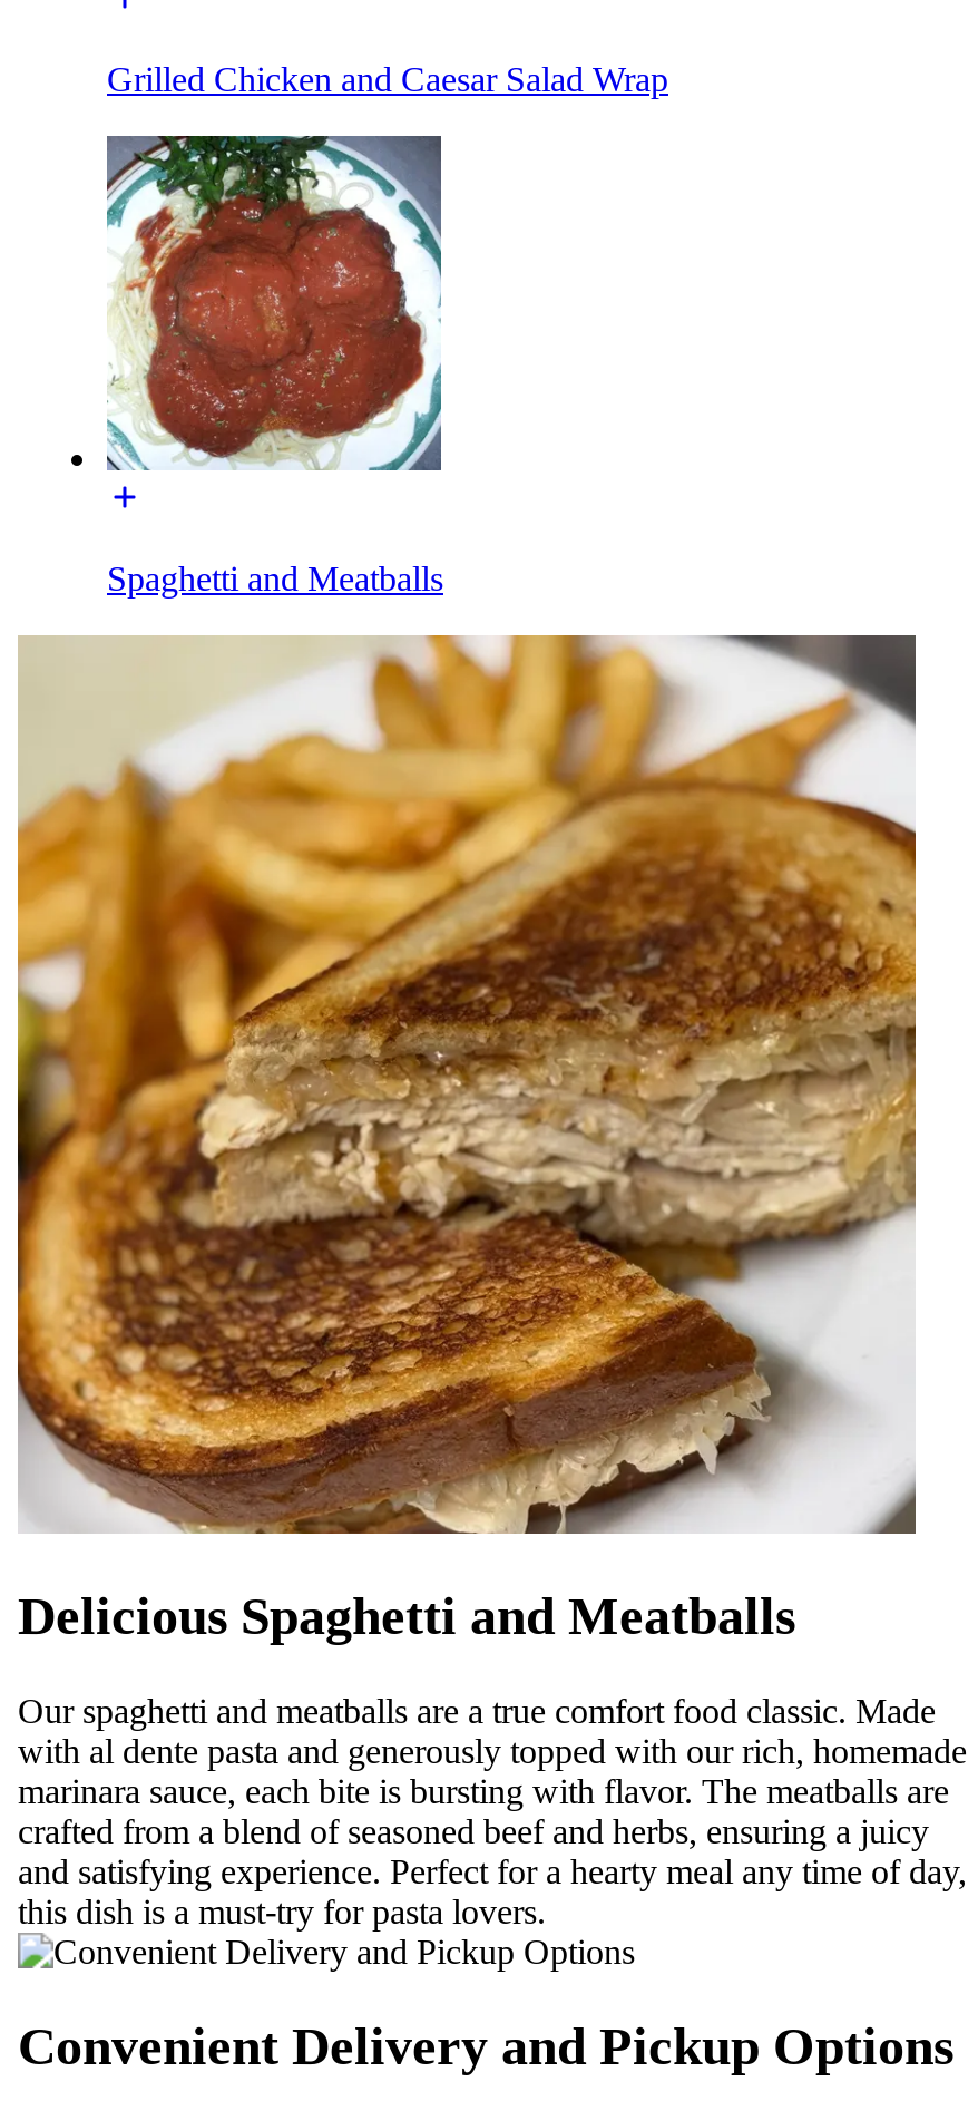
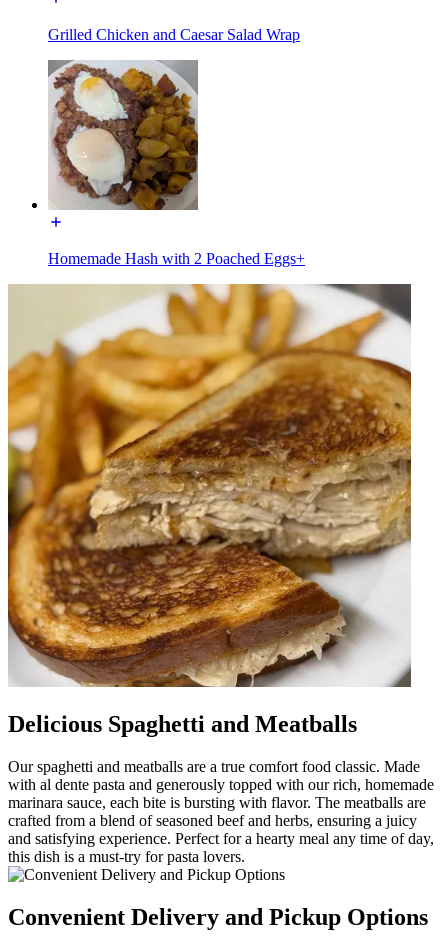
- [image]
- Spaghetti and Meatballs
+ [image]
+ Homemade Hash with 2 Poached Eggs+
